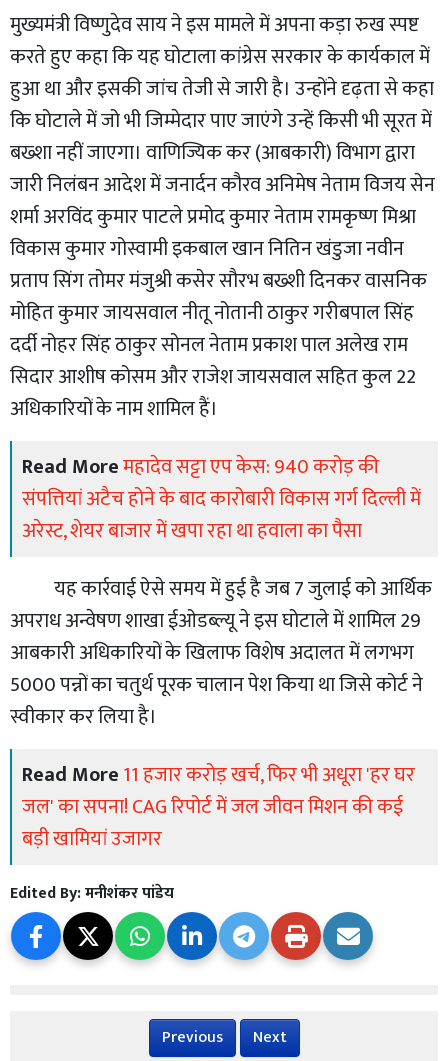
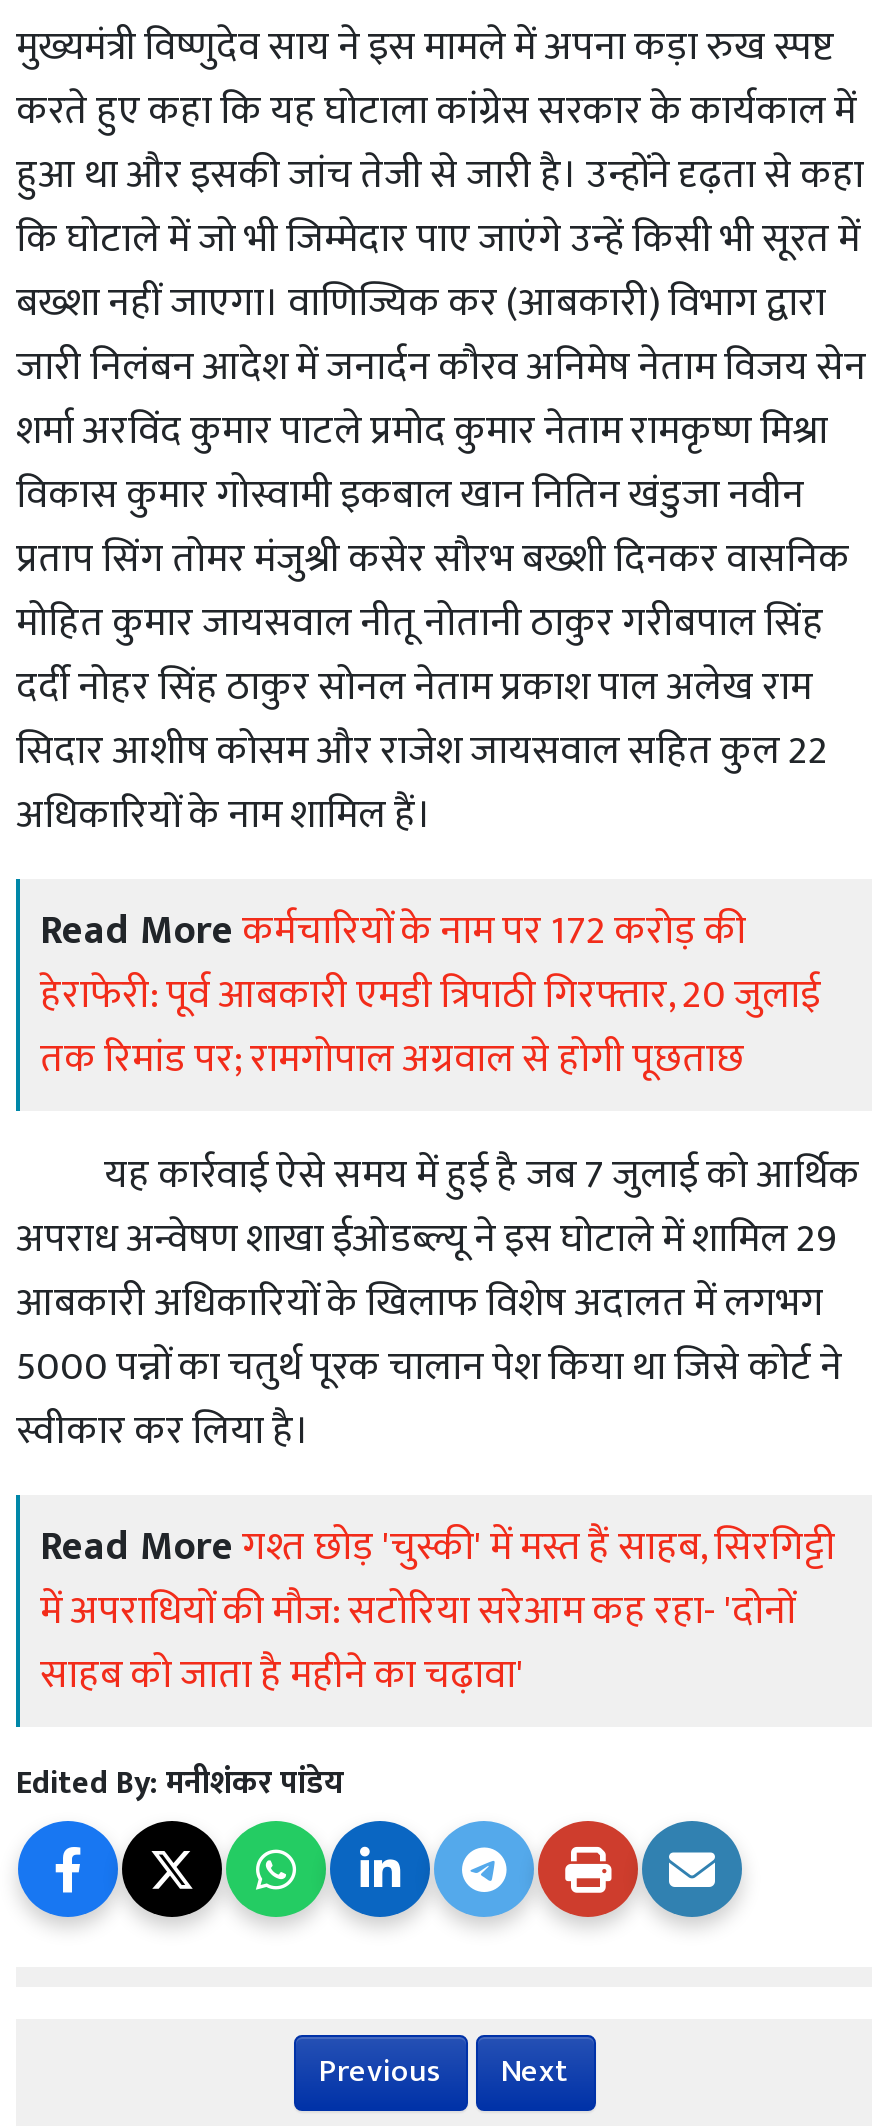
- Read More महादेव सट्टा एप केस: 940 करोड़ की
- संपत्तियां अटैच होने के बाद कारोबारी विकास गर्ग दिल्ली में
- अरेस्ट, शेयर बाजार में खपा रहा था हवाला का पैसा
+ Read More कर्मचारियों के नाम पर 172 करोड़ की
+ हेराफेरी: पूर्व आबकारी एमडी त्रिपाठी गिरफ्तार, 20 जुलाई
+ तक रिमांड पर; रामगोपाल अग्रवाल से होगी पूछताछ

- Read More 11 हजार करोड़ खर्च, फिर भी अधूरा 'हर घर
- जल' का सपना! CAG रिपोर्ट में जल जीवन मिशन की कई
- बड़ी खामियां उजागर
+ Read More गश्त छोड़ 'चुस्की' में मस्त हैं साहब, सिरगिट्टी
+ में अपराधियों की मौज: सटोरिया सरेआम कह रहा- 'दोनों
+ साहब को जाता है महीने का चढ़ावा'
